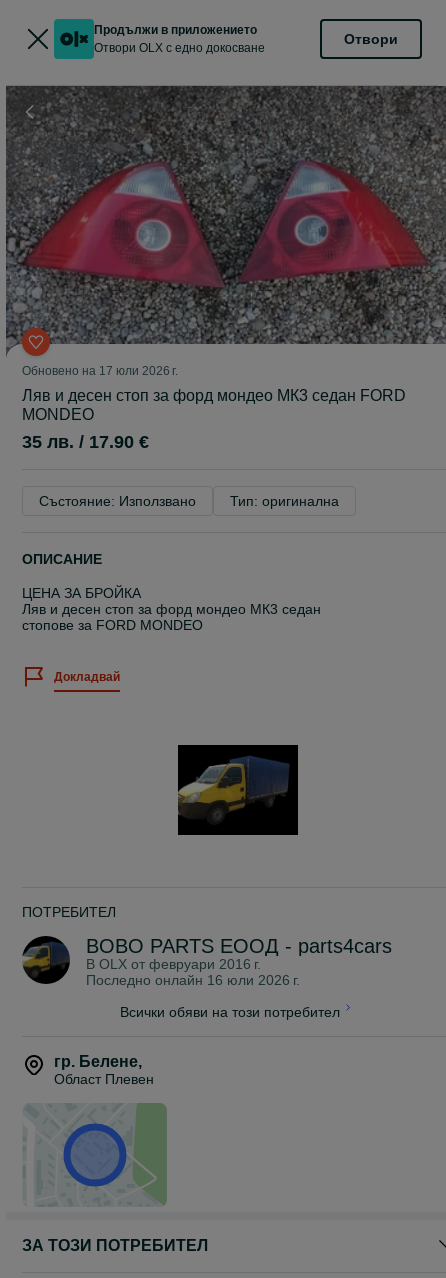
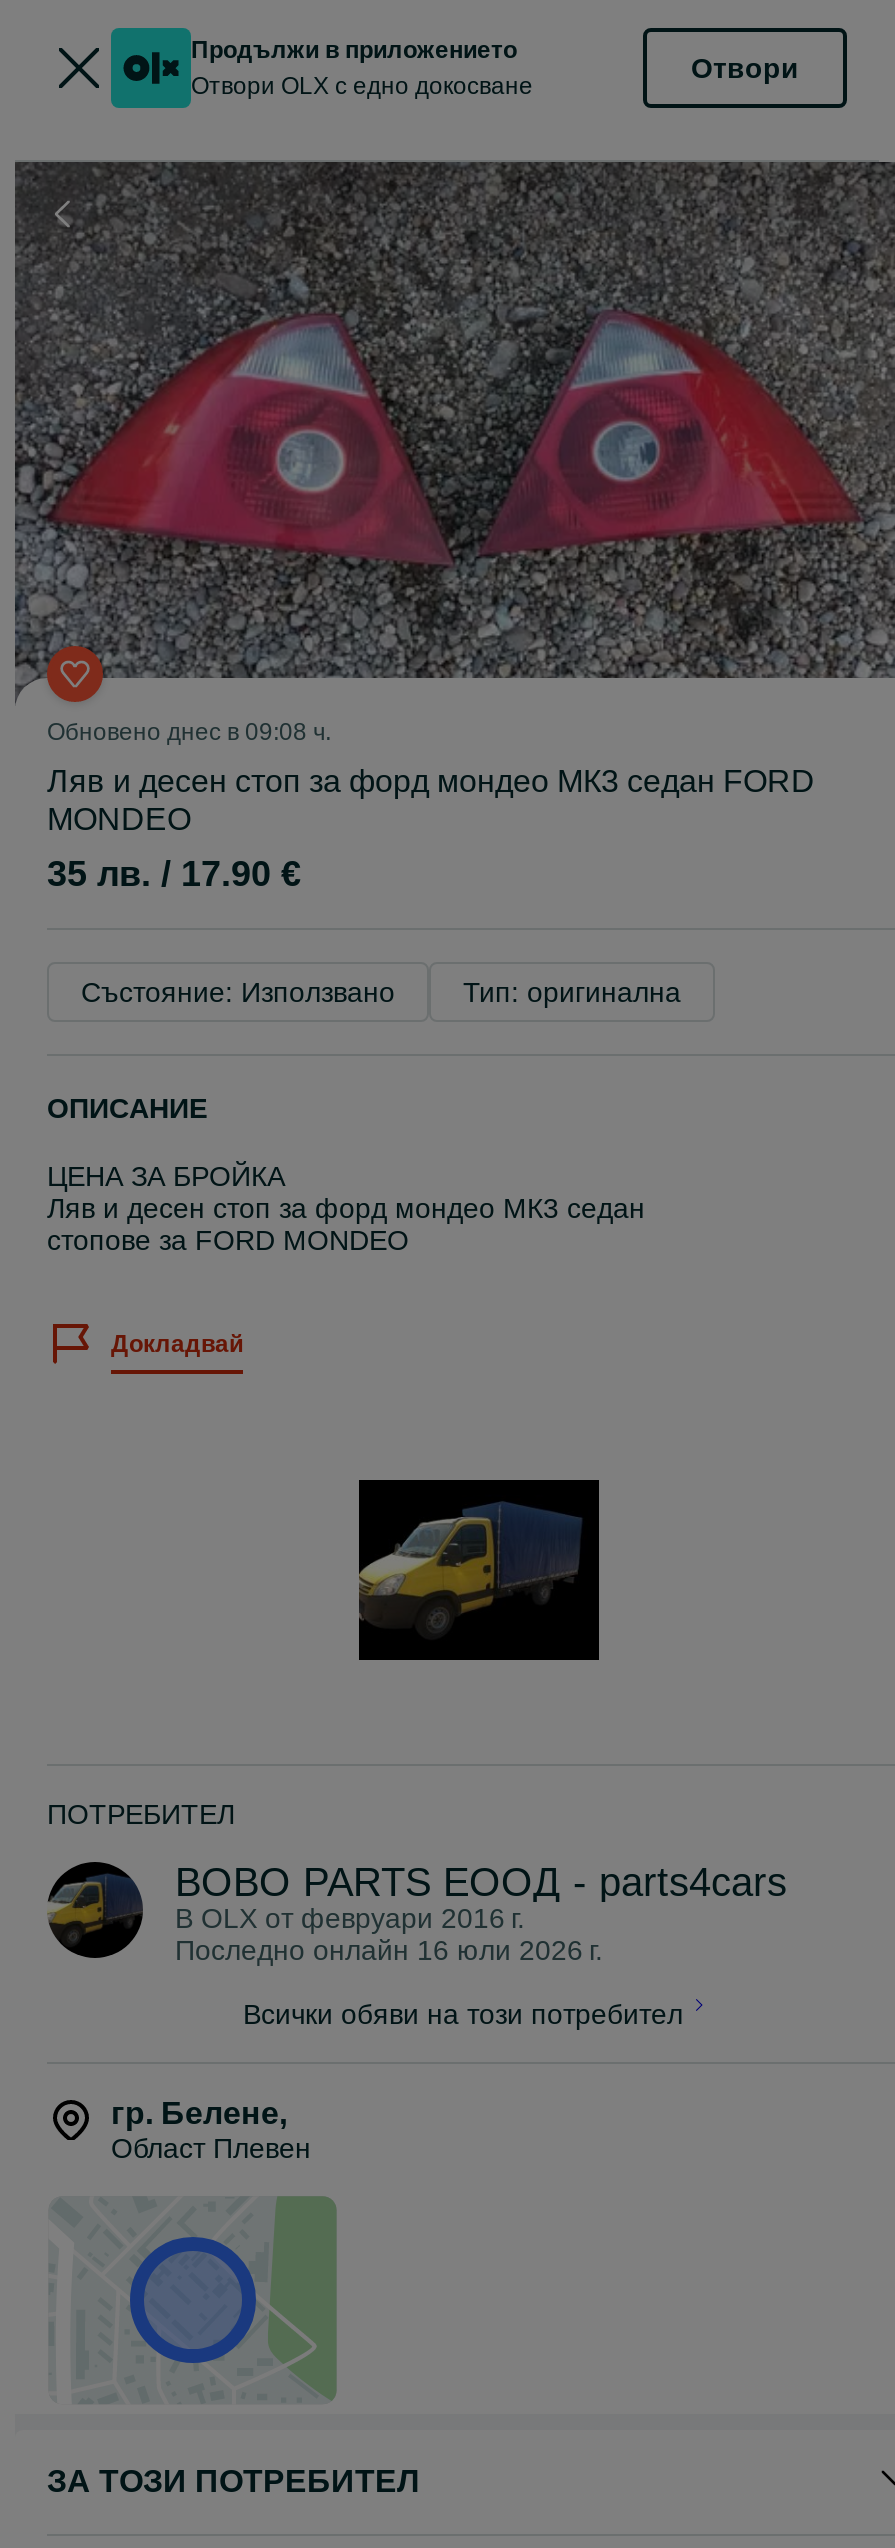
- Обновено на 17 юли 2026 г.
+ Обновено днес в 09:08 ч.
